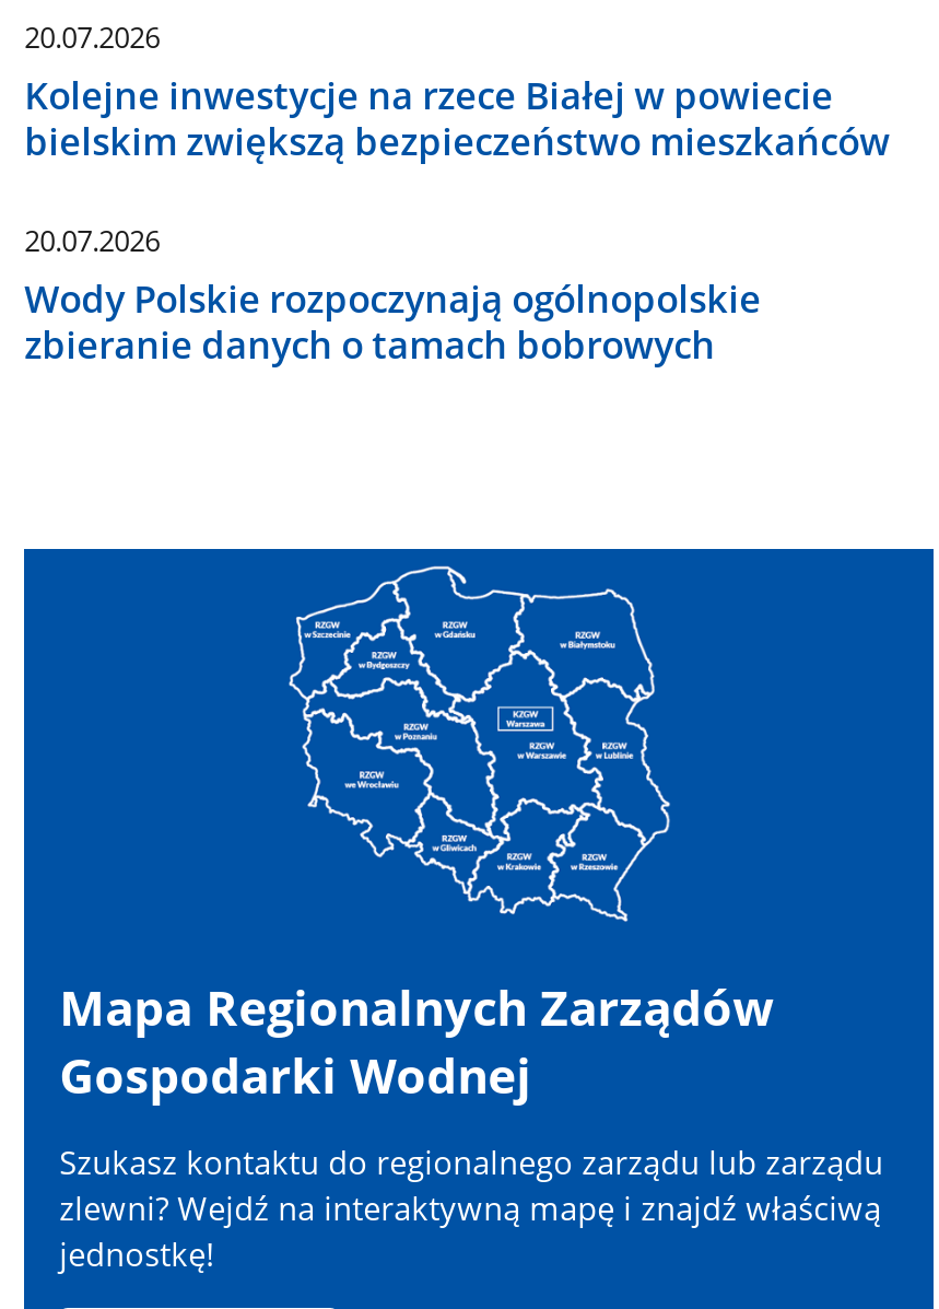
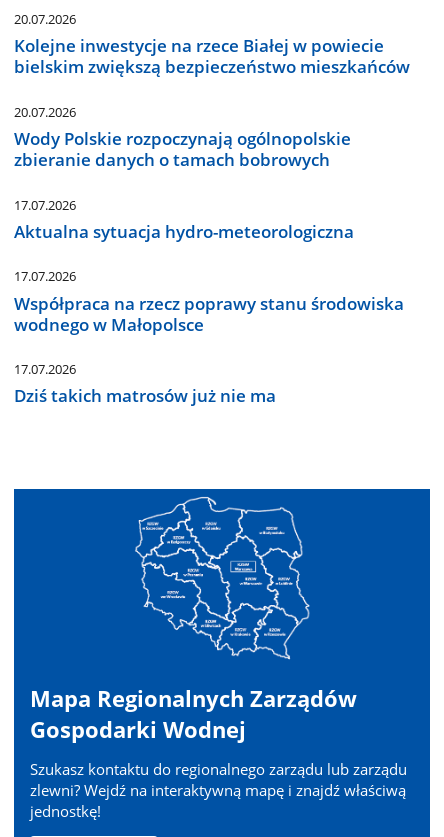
+ 17.07.2026
+ Aktualna sytuacja hydro-meteorologiczna
+ 17.07.2026
+ Współpraca na rzecz poprawy stanu środowiska
+ wodnego w Małopolsce
+ 17.07.2026
+ Dziś takich matrosów już nie ma
